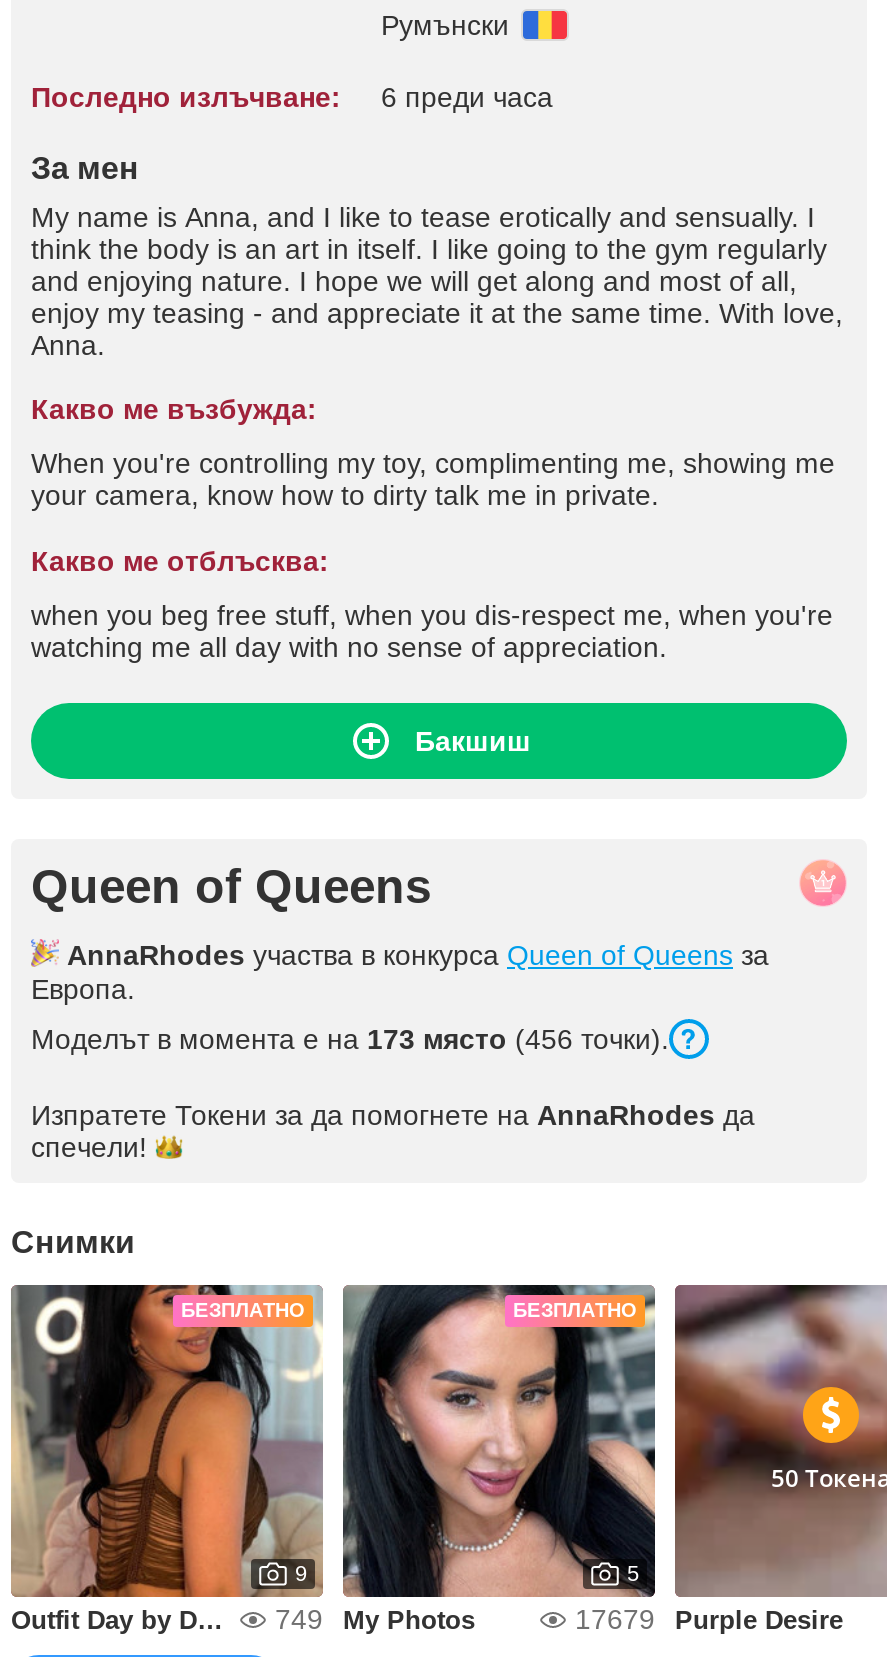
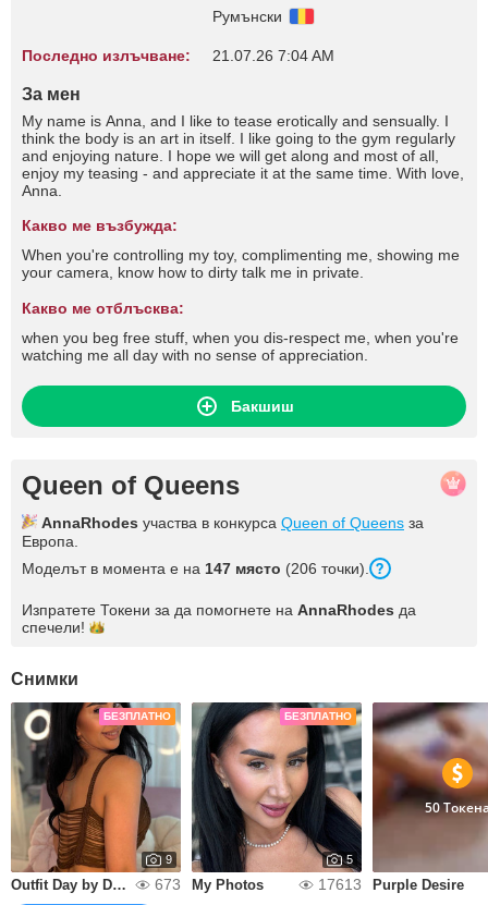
- Последно излъчване: 6 преди часа
+ Последно излъчване: 21.07.26 7:04 AM

- Моделът в момента е на 173 място (456 точки).
+ Моделът в момента е на 147 място (206 точки).

- 749
+ 673

- 17679 Purple Desire
+ 17613 Purple Desire
